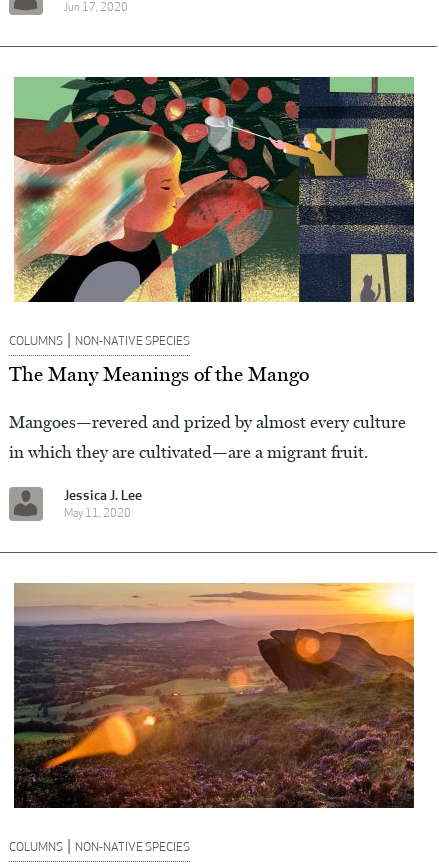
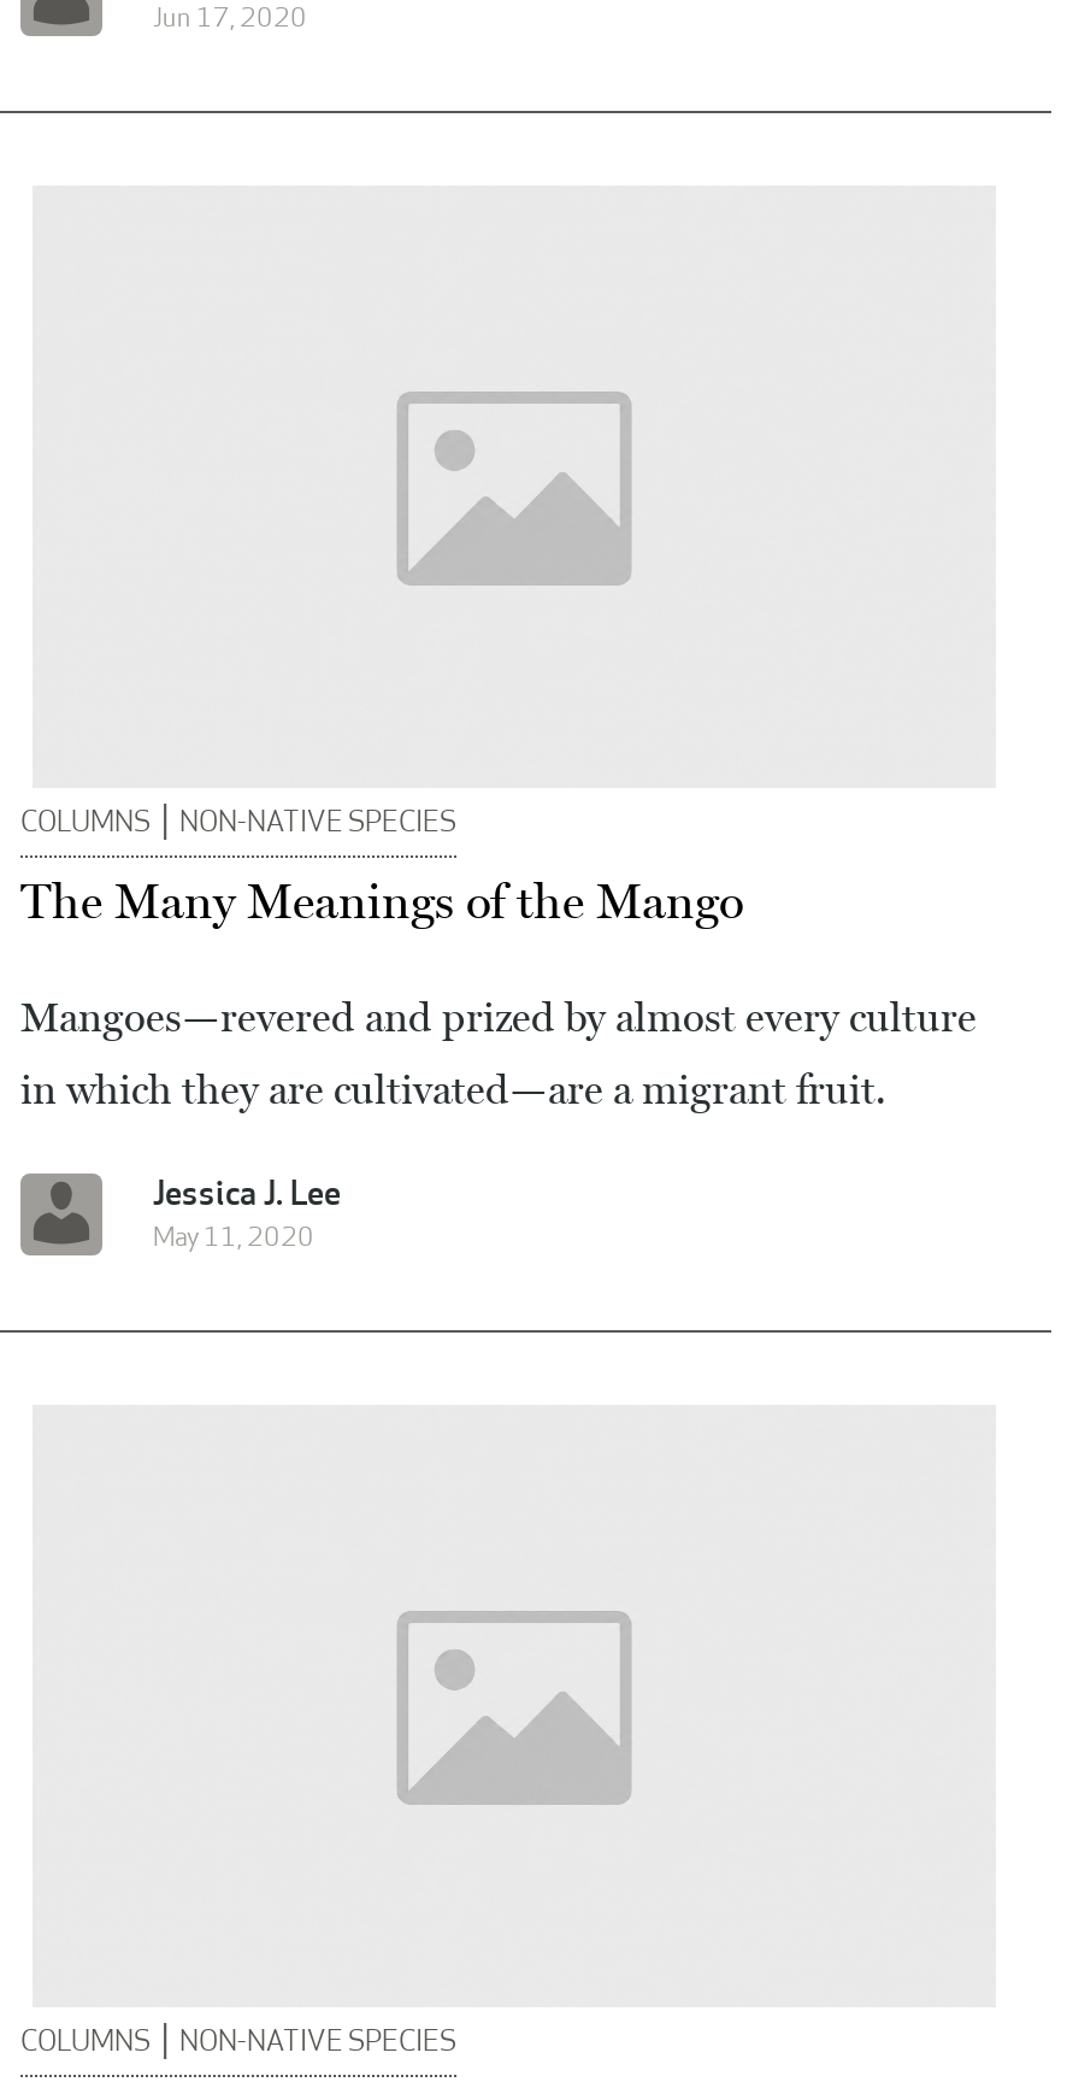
- [image]

- [image]
